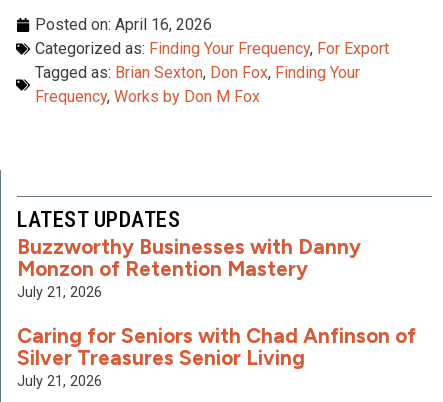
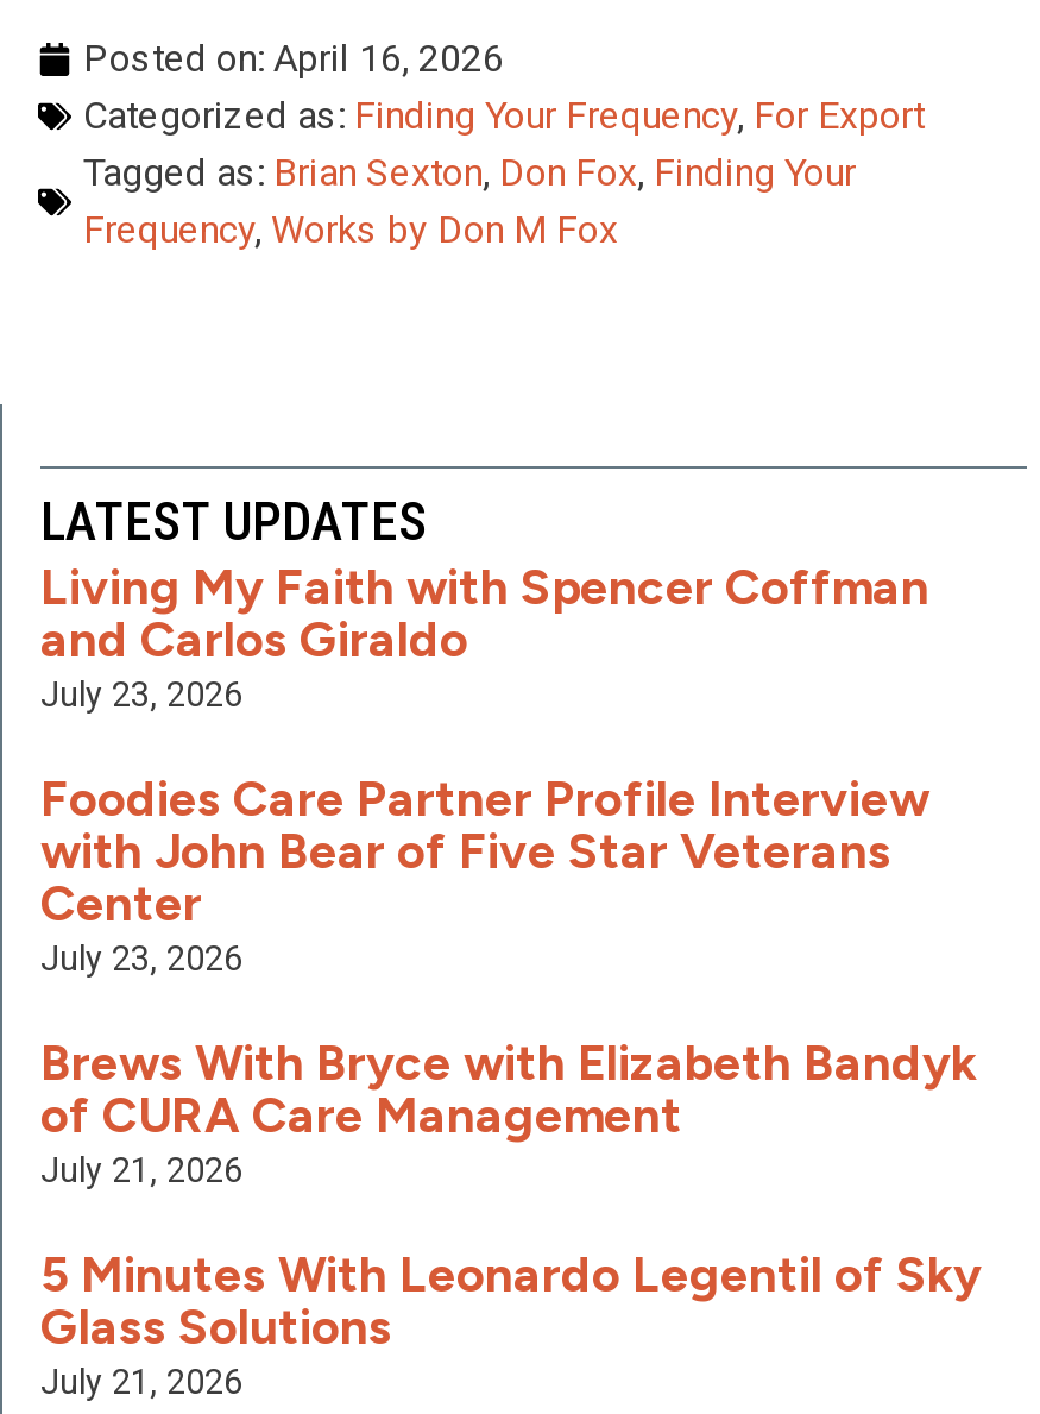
- Buzzworthy Businesses with Danny
- Monzon of Retention Mastery
+ Living My Faith with Spencer Coffman
+ and Carlos Giraldo
+ July 23, 2026
+ Foodies Care Partner Profile Interview
+ with John Bear of Five Star Veterans
+ Center
+ July 23, 2026
+ Brews With Bryce with Elizabeth Bandyk
+ of CURA Care Management

- Caring for Seniors with Chad Anfinson of
- Silver Treasures Senior Living
+ 5 Minutes With Leonardo Legentil of Sky
+ Glass Solutions
